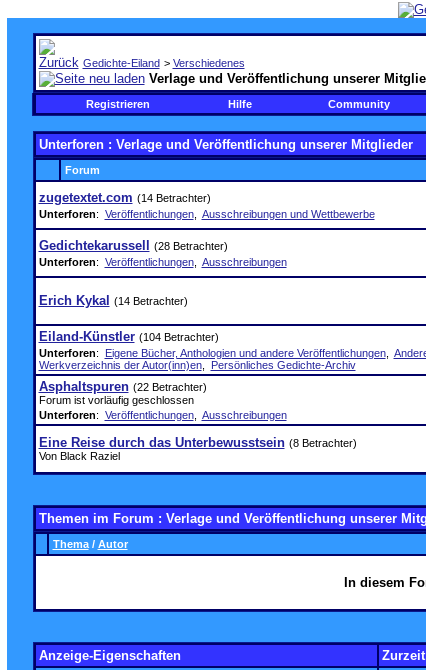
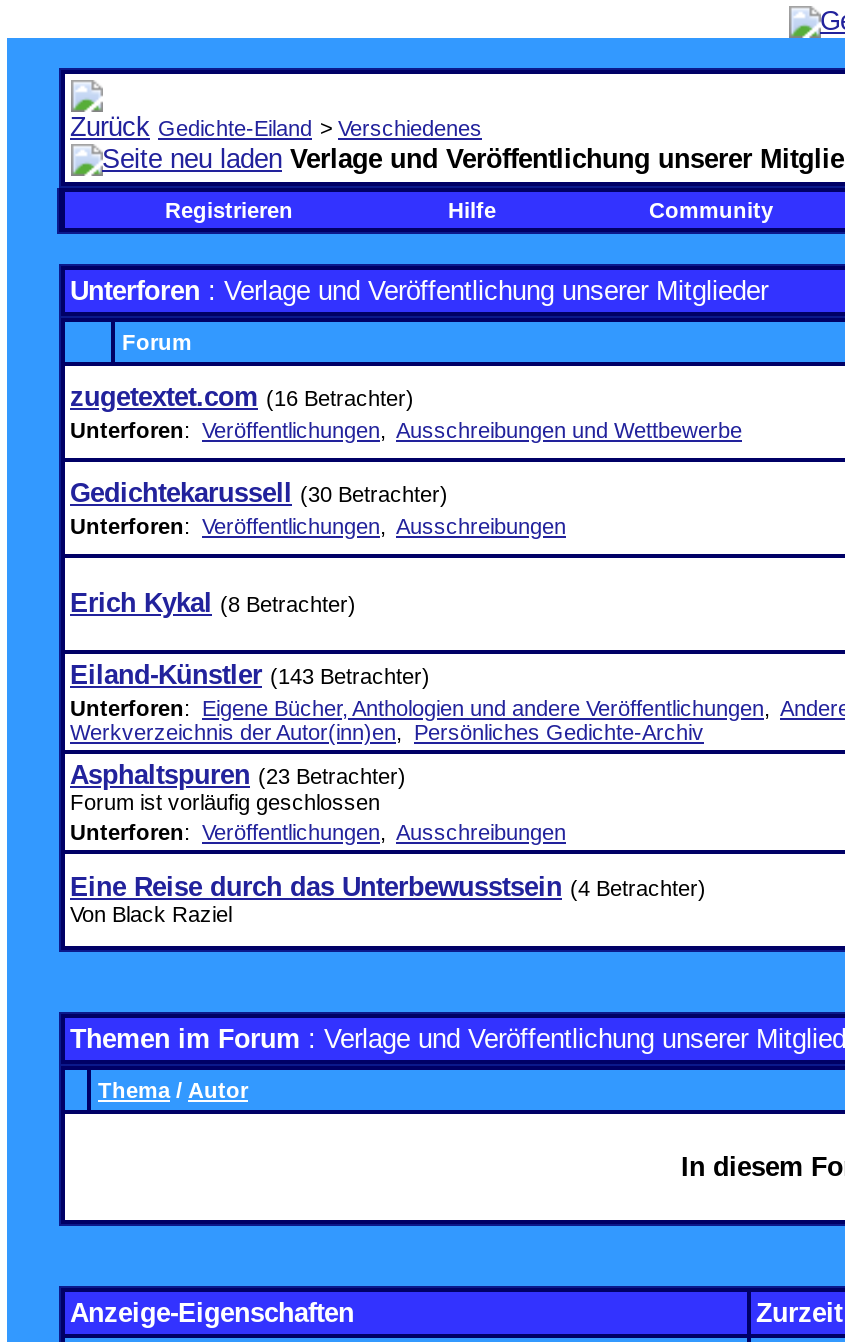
- zugetextet.com (14 Betrachter)
+ zugetextet.com (16 Betrachter)

- Gedichtekarussell (28 Betrachter)
+ Gedichtekarussell (30 Betrachter)

- Erich Kykal (14 Betrachter)
+ Erich Kykal (8 Betrachter)

- Eiland-Künstler (104 Betrachter)
+ Eiland-Künstler (143 Betrachter)

- Asphaltspuren (22 Betrachter)
+ Asphaltspuren (23 Betrachter)

- Eine Reise durch das Unterbewusstsein (8 Betrachter)
+ Eine Reise durch das Unterbewusstsein (4 Betrachter)
